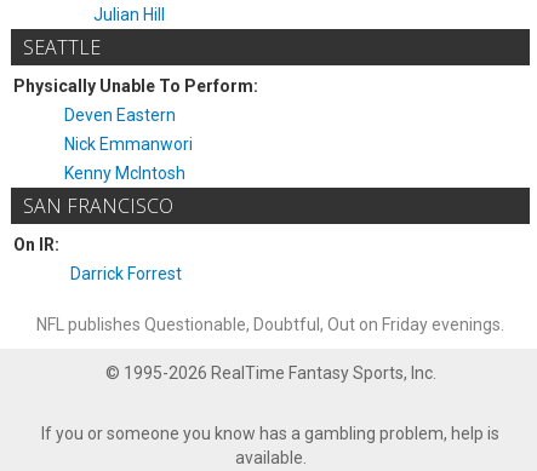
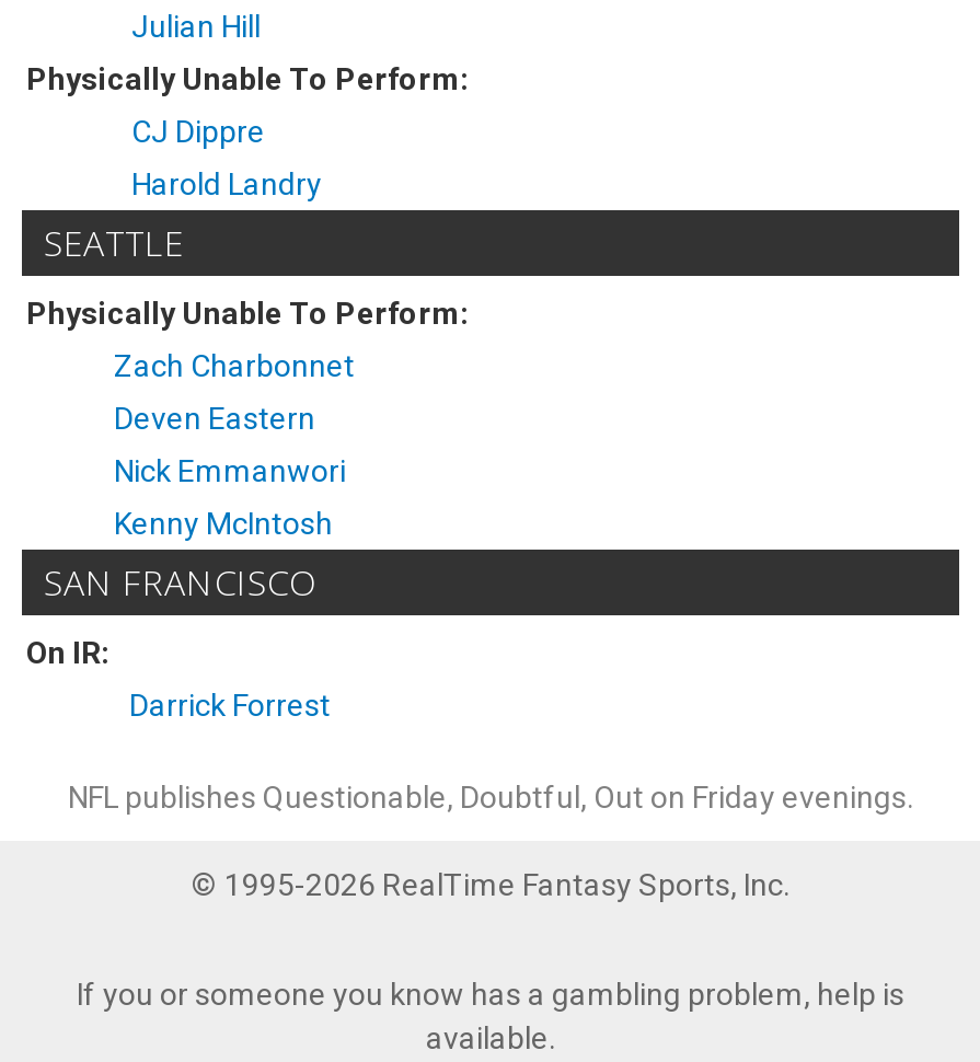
+ Physically Unable To Perform:
+ CJ Dippre
+ Harold Landry

+ Zach Charbonnet
